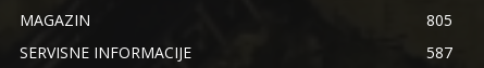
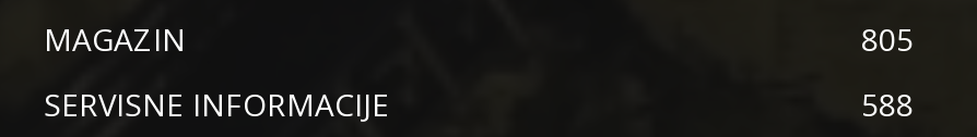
- 587
+ 588
